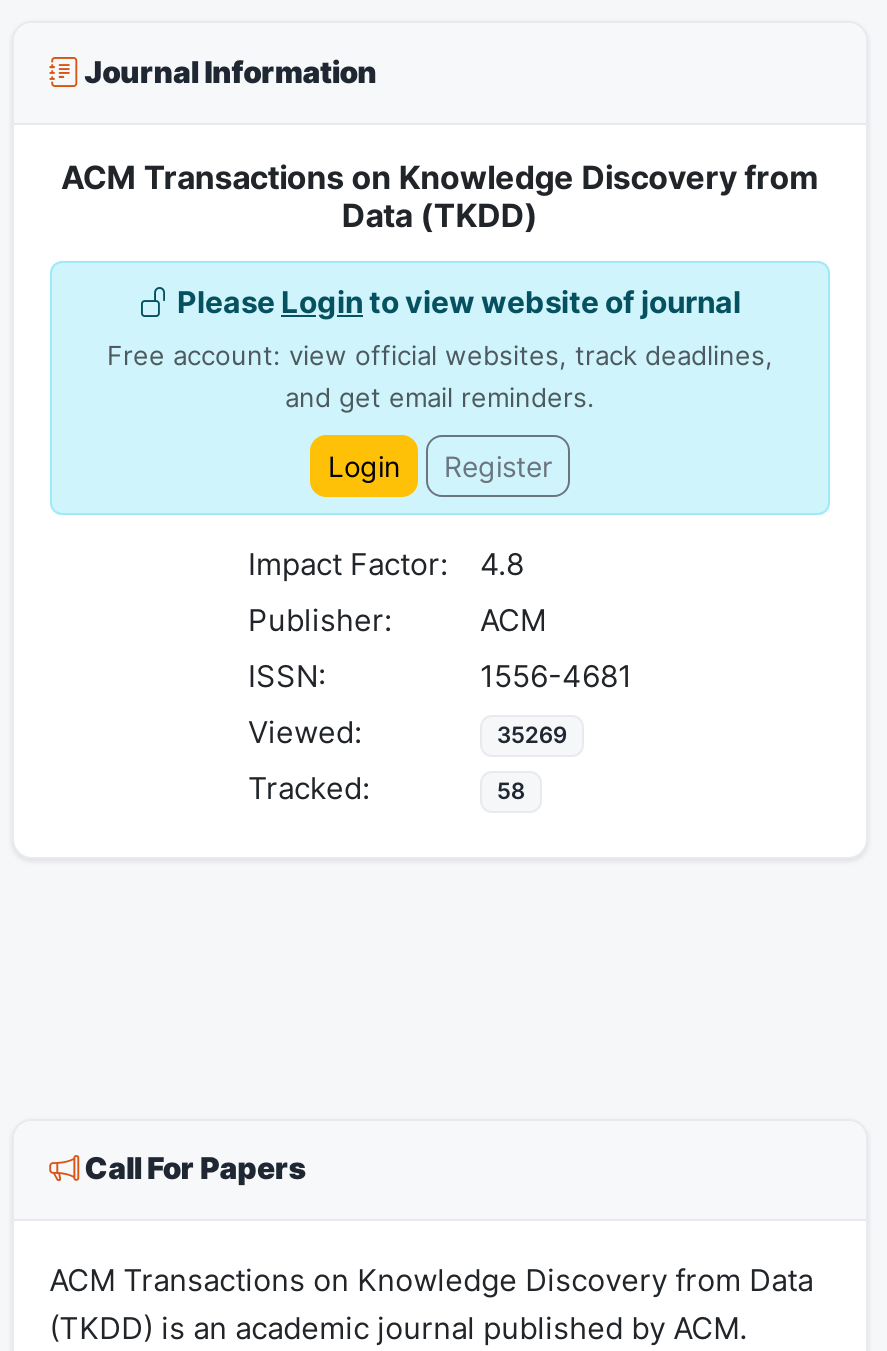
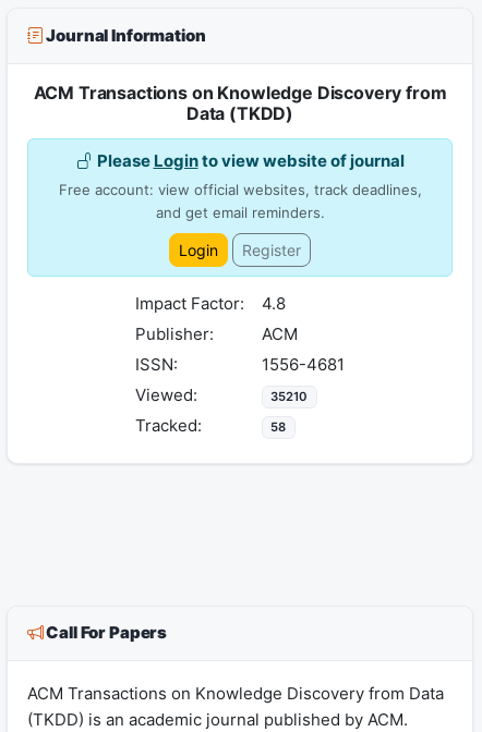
- 35269
+ 35210
